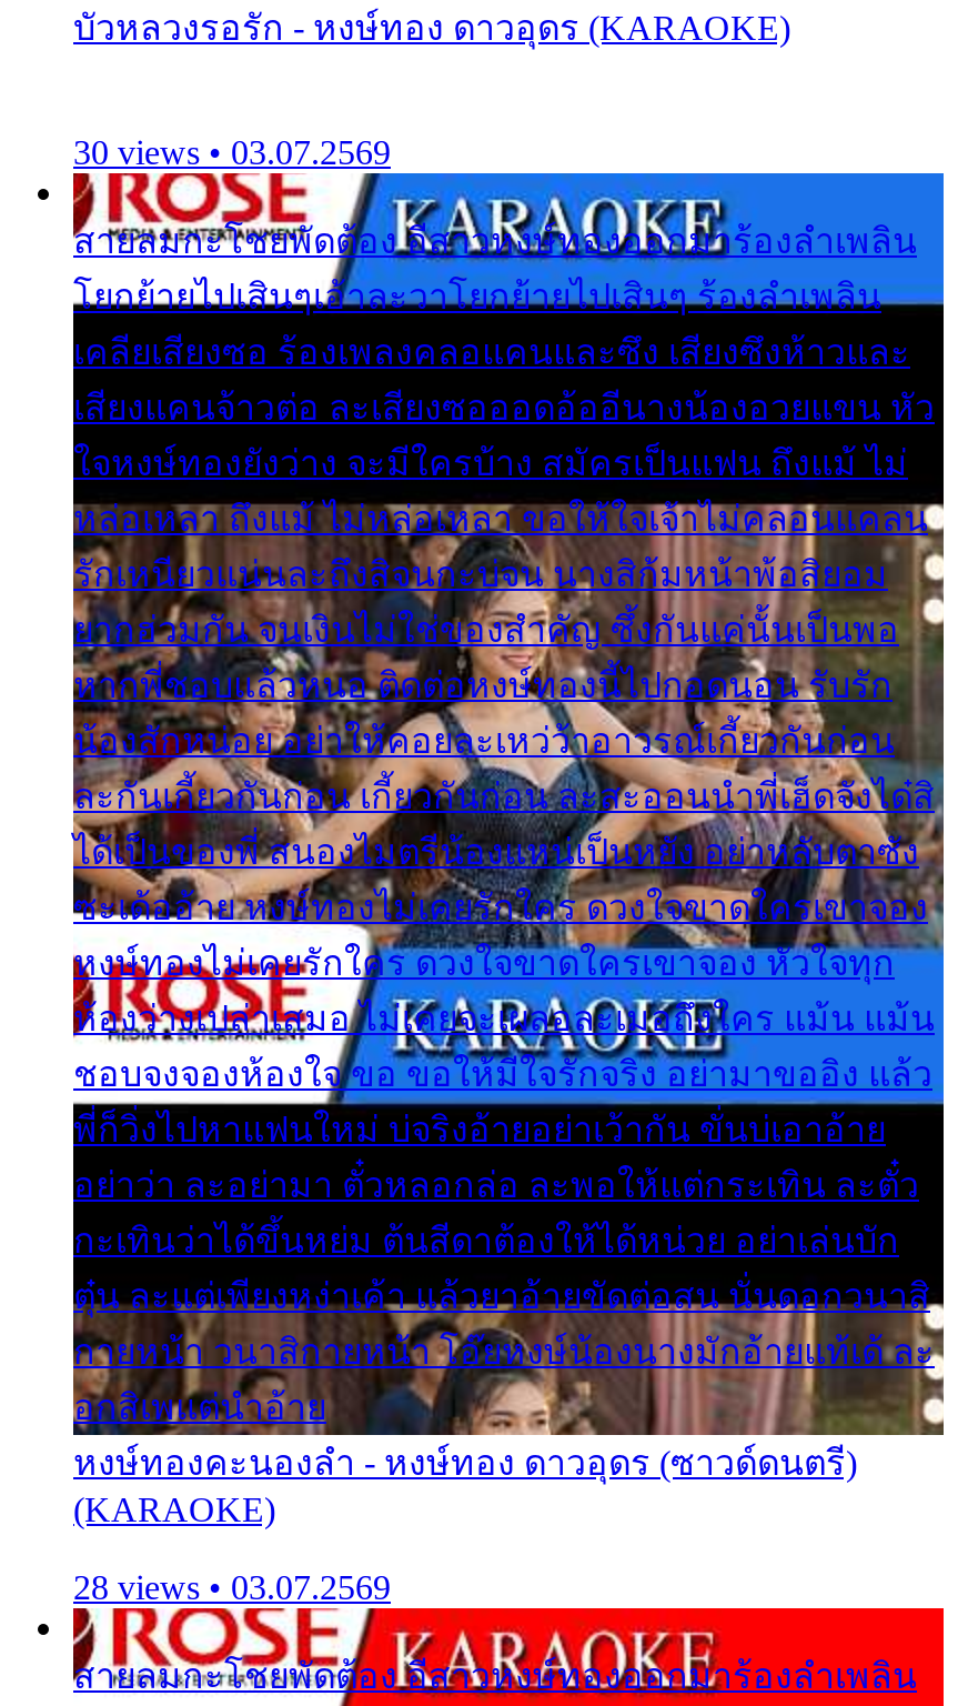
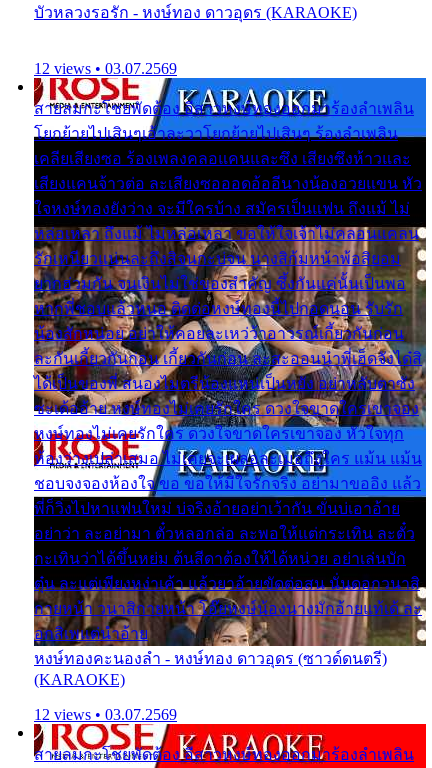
- 30 views • 03.07.2569
+ 12 views • 03.07.2569

- 28 views • 03.07.2569
+ 12 views • 03.07.2569
